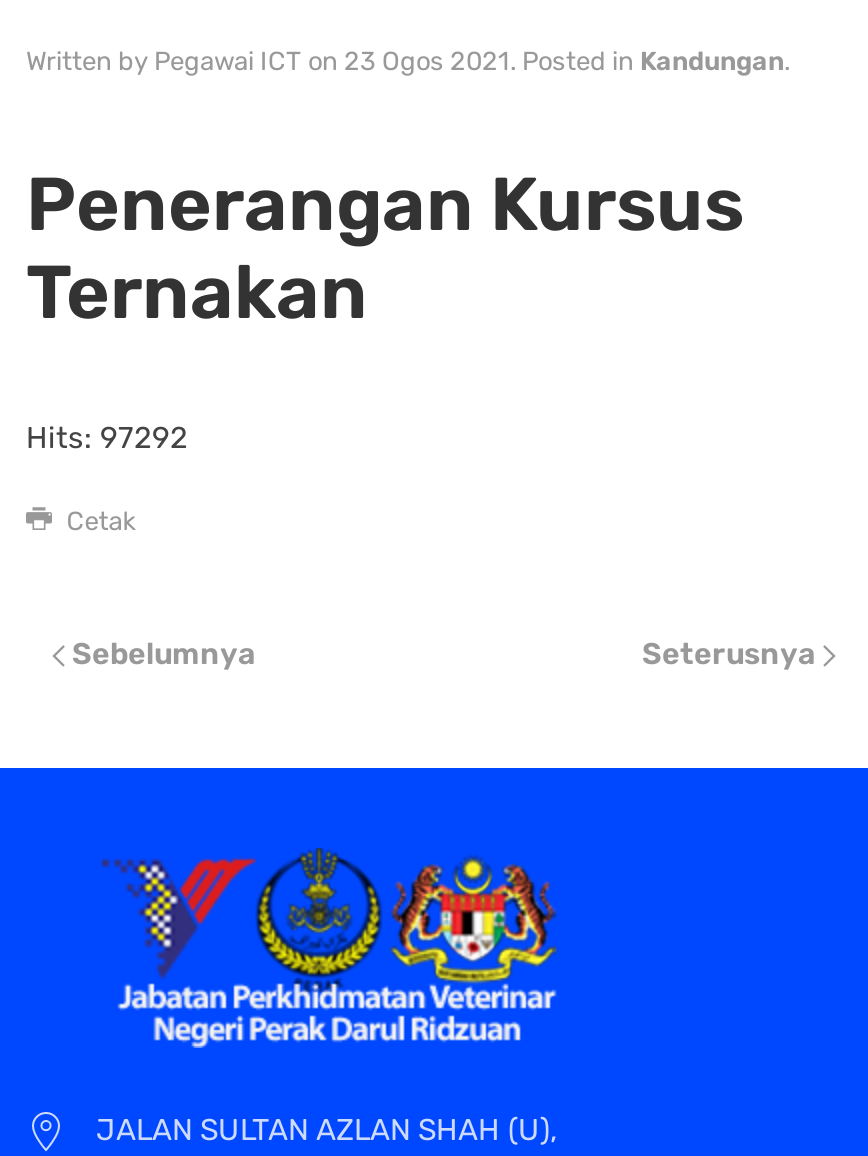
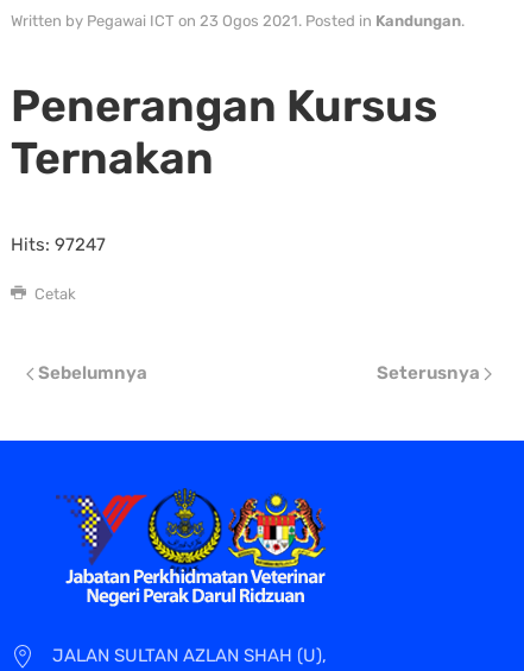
- Hits: 97292
+ Hits: 97247
